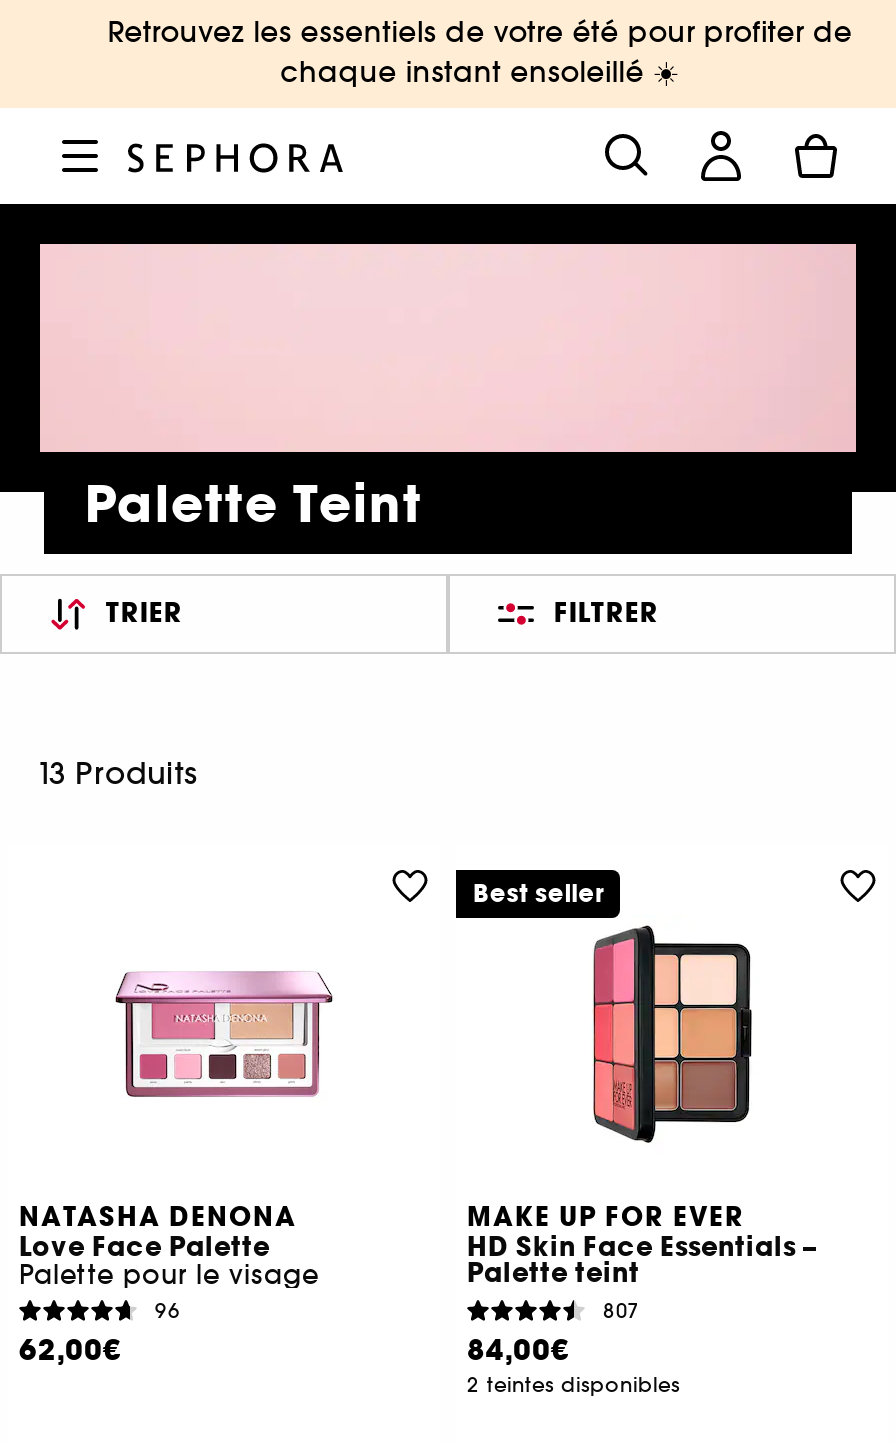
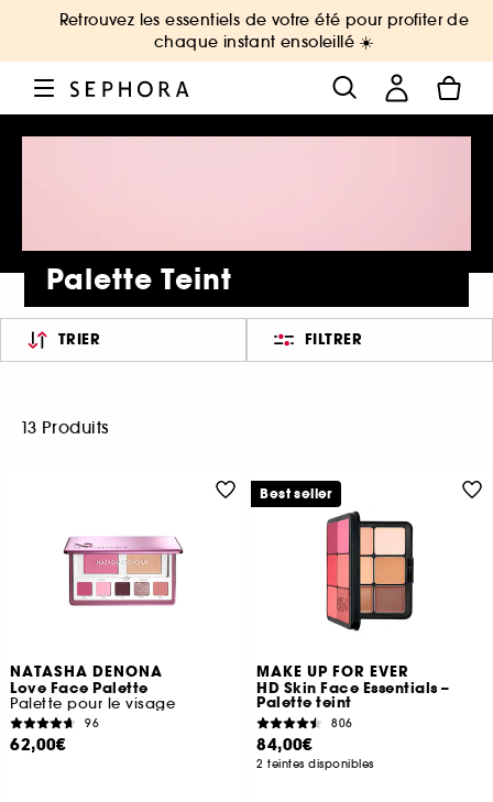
- 807
+ 806
